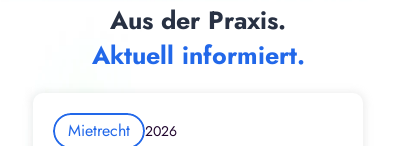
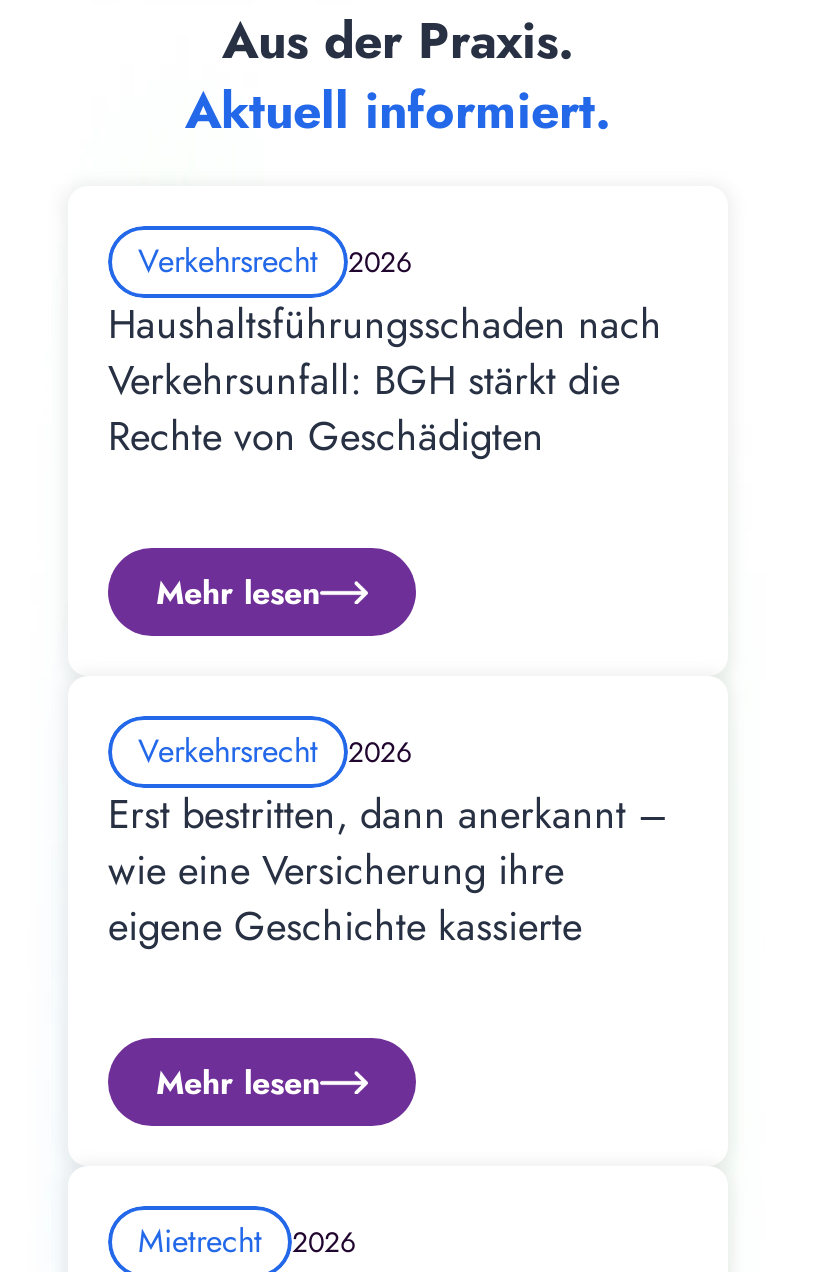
+ Verkehrsrecht
+ 2026
+ Haushaltsführungsschaden nach
+ Verkehrsunfall: BGH stärkt die
+ Rechte von Geschädigten
+ Mehr lesen
+ Verkehrsrecht
+ 2026
+ Erst bestritten, dann anerkannt –
+ wie eine Versicherung ihre
+ eigene Geschichte kassierte
+ Mehr lesen
